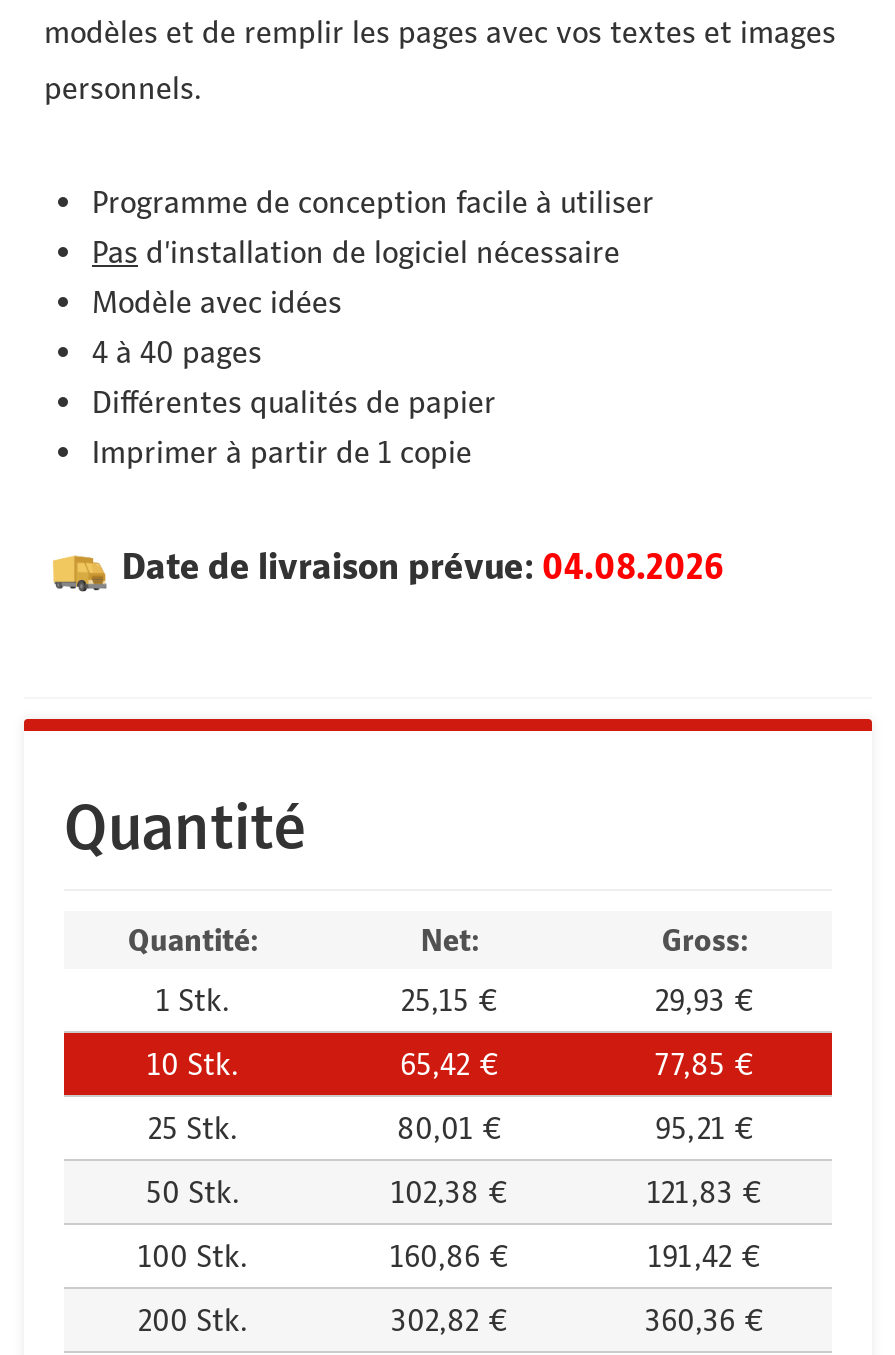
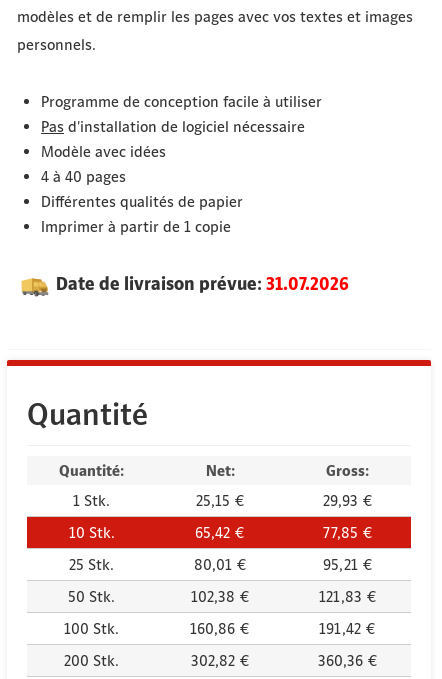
- Date de livraison prévue: 04.08.2026
+ Date de livraison prévue: 31.07.2026
